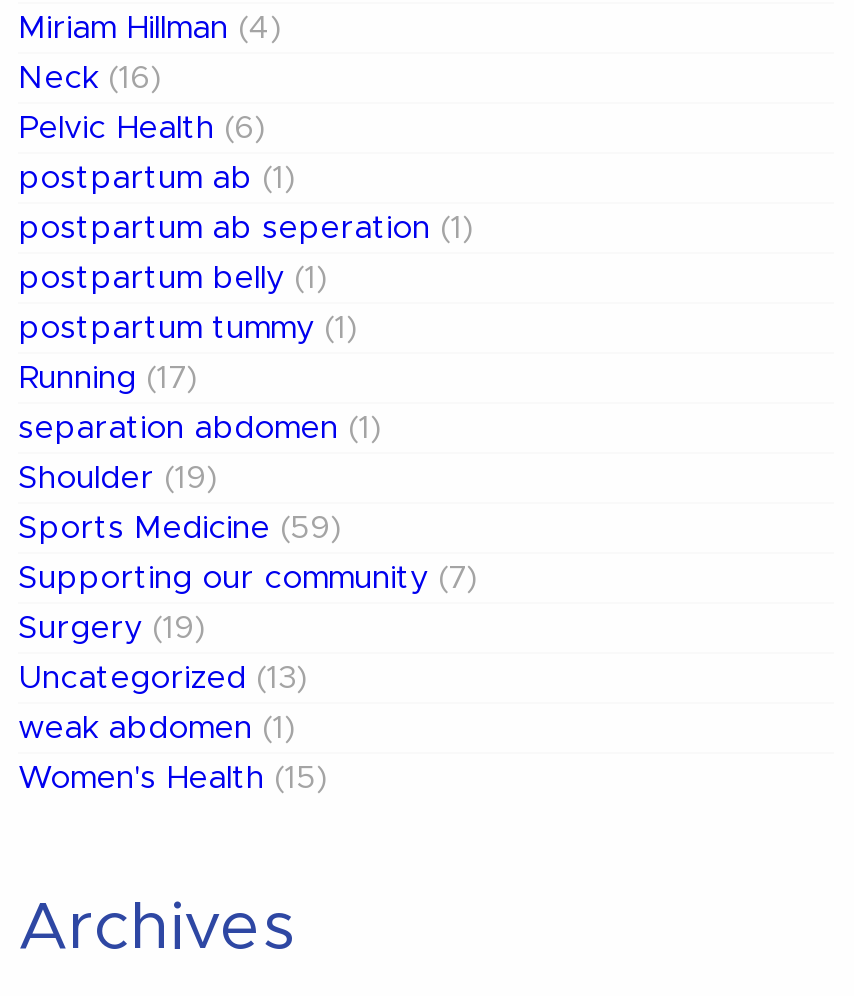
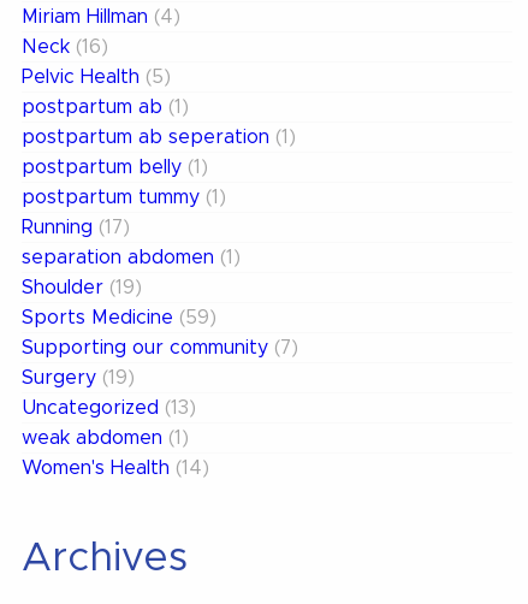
- Pelvic Health (6)
+ Pelvic Health (5)

- Women's Health (15)
+ Women's Health (14)
